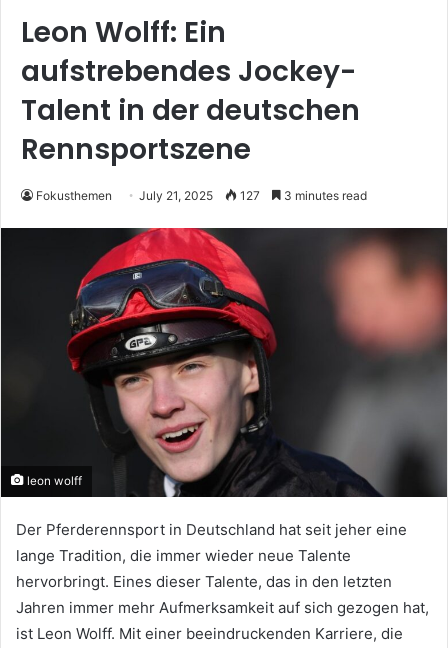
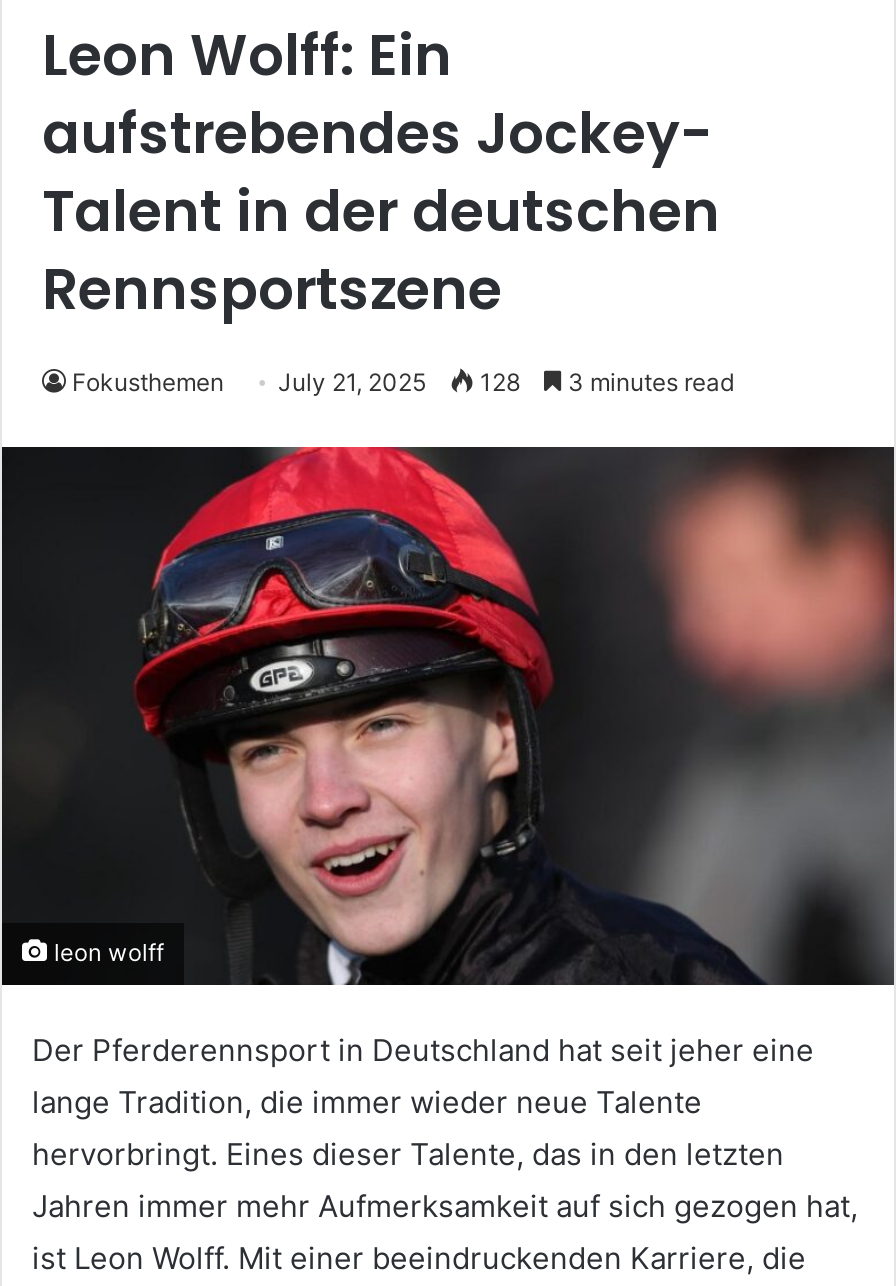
- Fokusthemen July 21, 2025 127 3 minutes read
+ Fokusthemen July 21, 2025 128 3 minutes read
